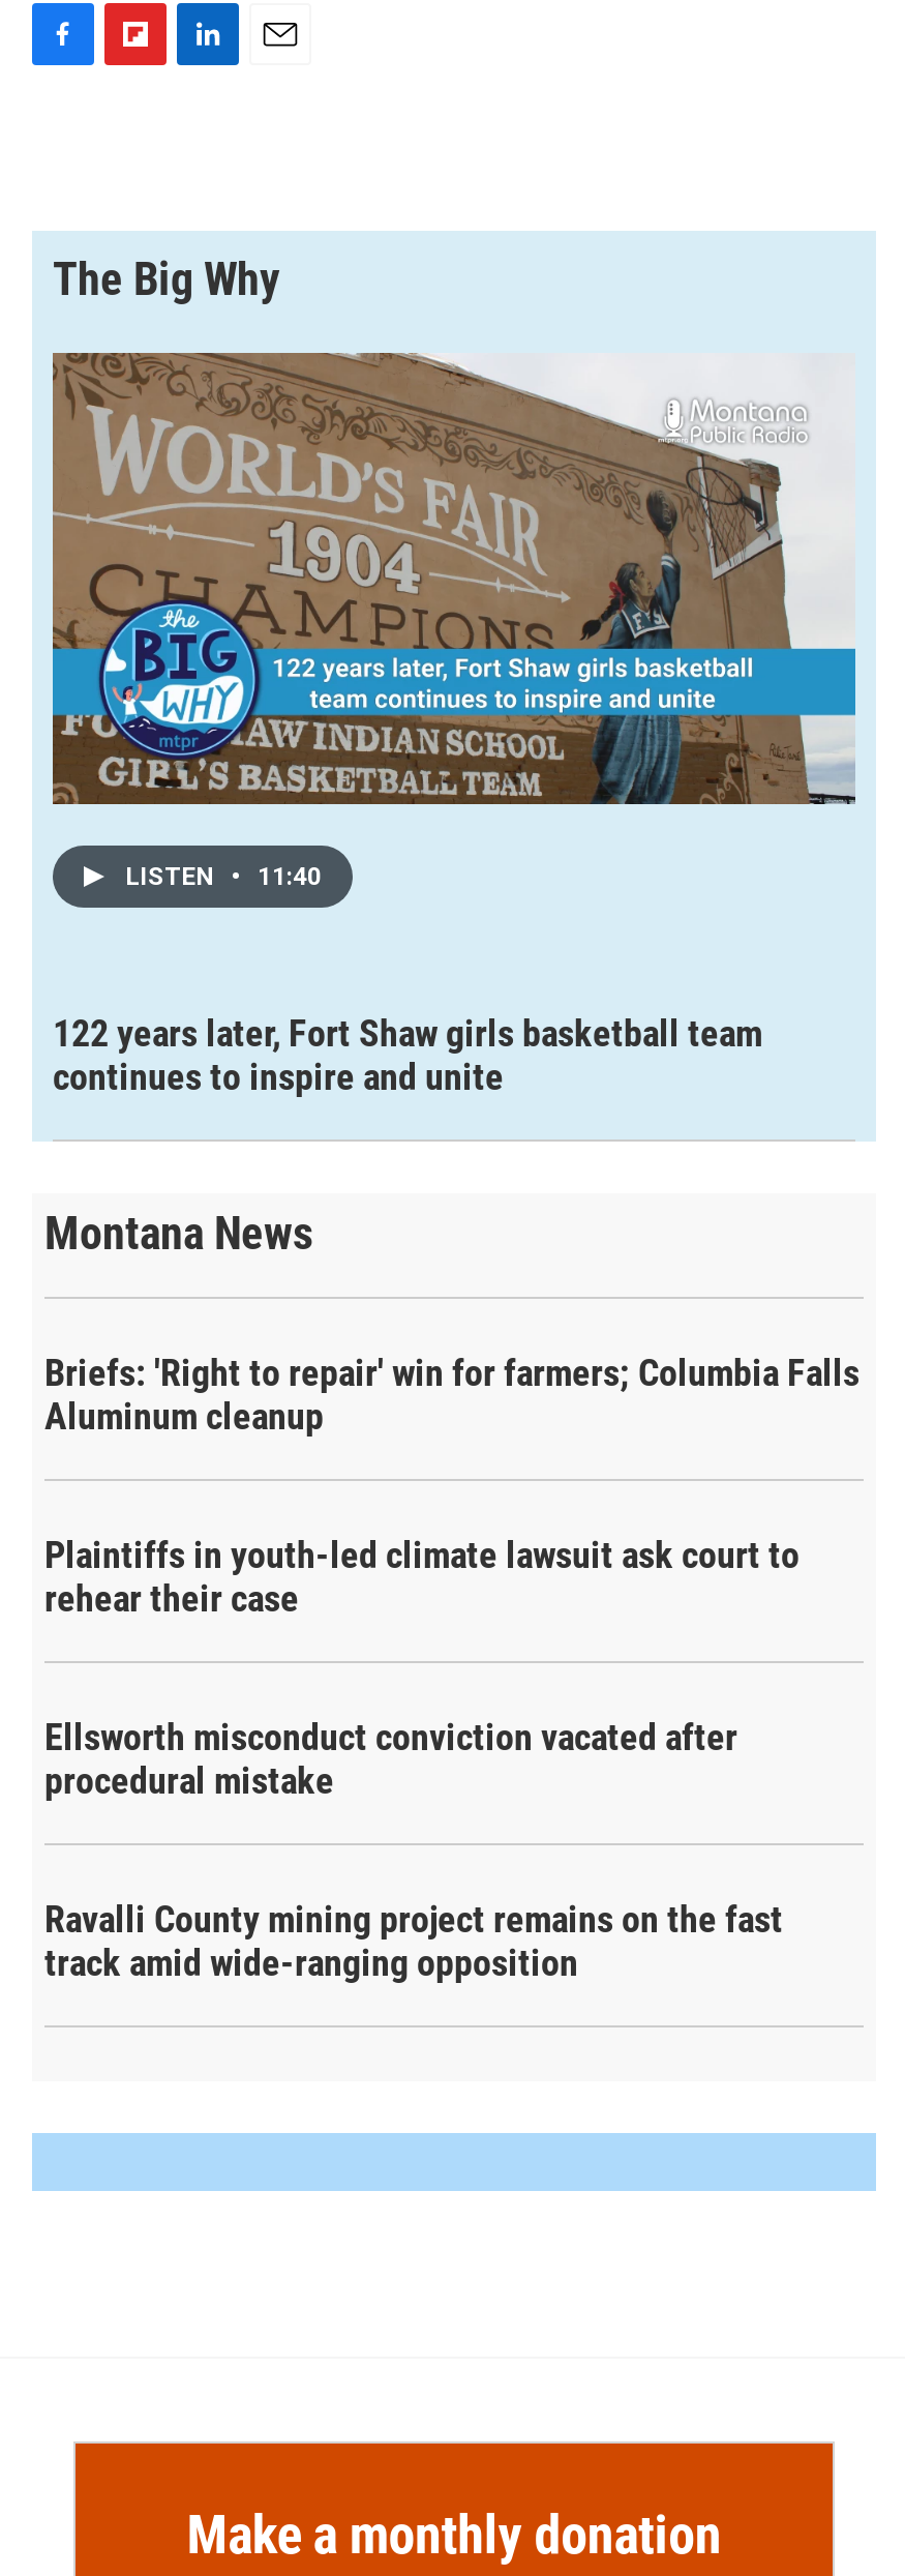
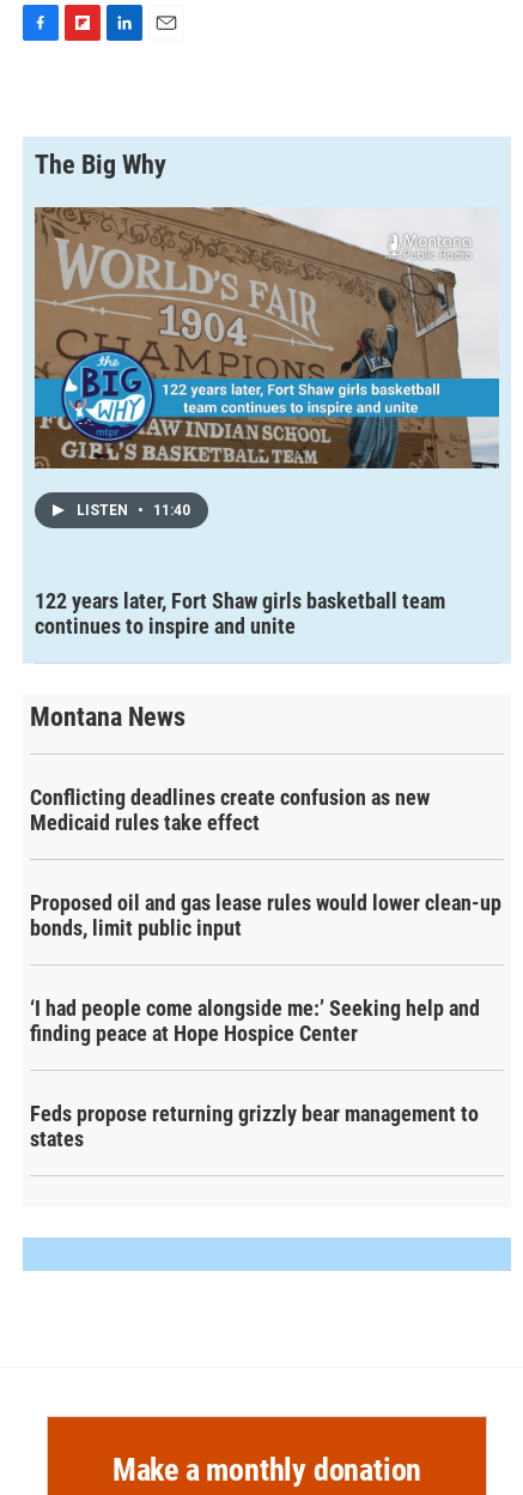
- Briefs: 'Right to repair' win for farmers; Columbia Falls
- Aluminum cleanup
+ Conflicting deadlines create confusion as new
+ Medicaid rules take effect

- Plaintiffs in youth-led climate lawsuit ask court to
- rehear their case
+ Proposed oil and gas lease rules would lower clean-up
+ bonds, limit public input

- Ellsworth misconduct conviction vacated after
- procedural mistake
+ ‘I had people come alongside me:’ Seeking help and
+ finding peace at Hope Hospice Center

- Ravalli County mining project remains on the fast
- track amid wide-ranging opposition
+ Feds propose returning grizzly bear management to
+ states
